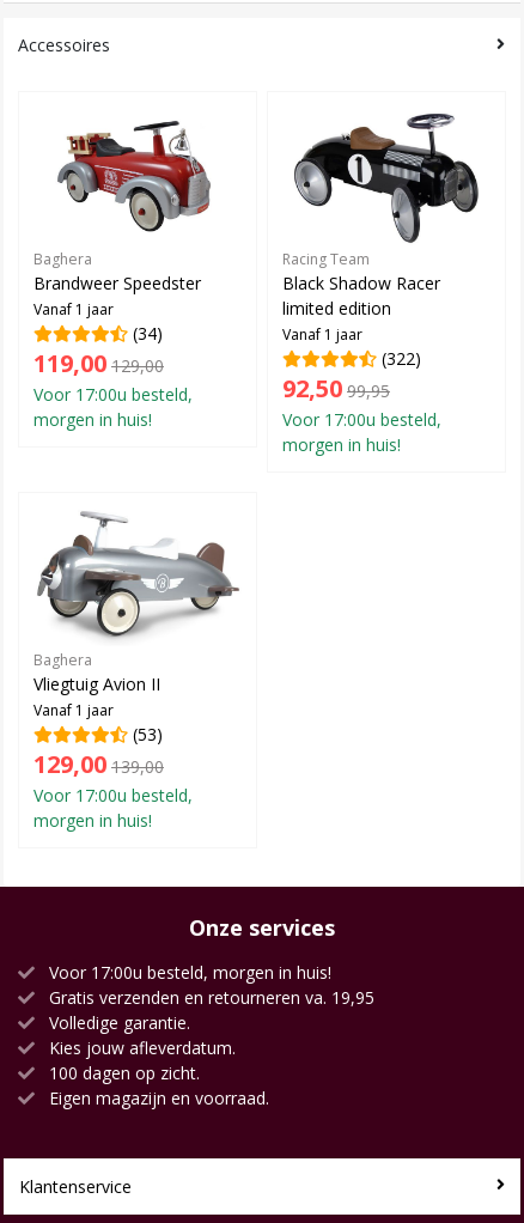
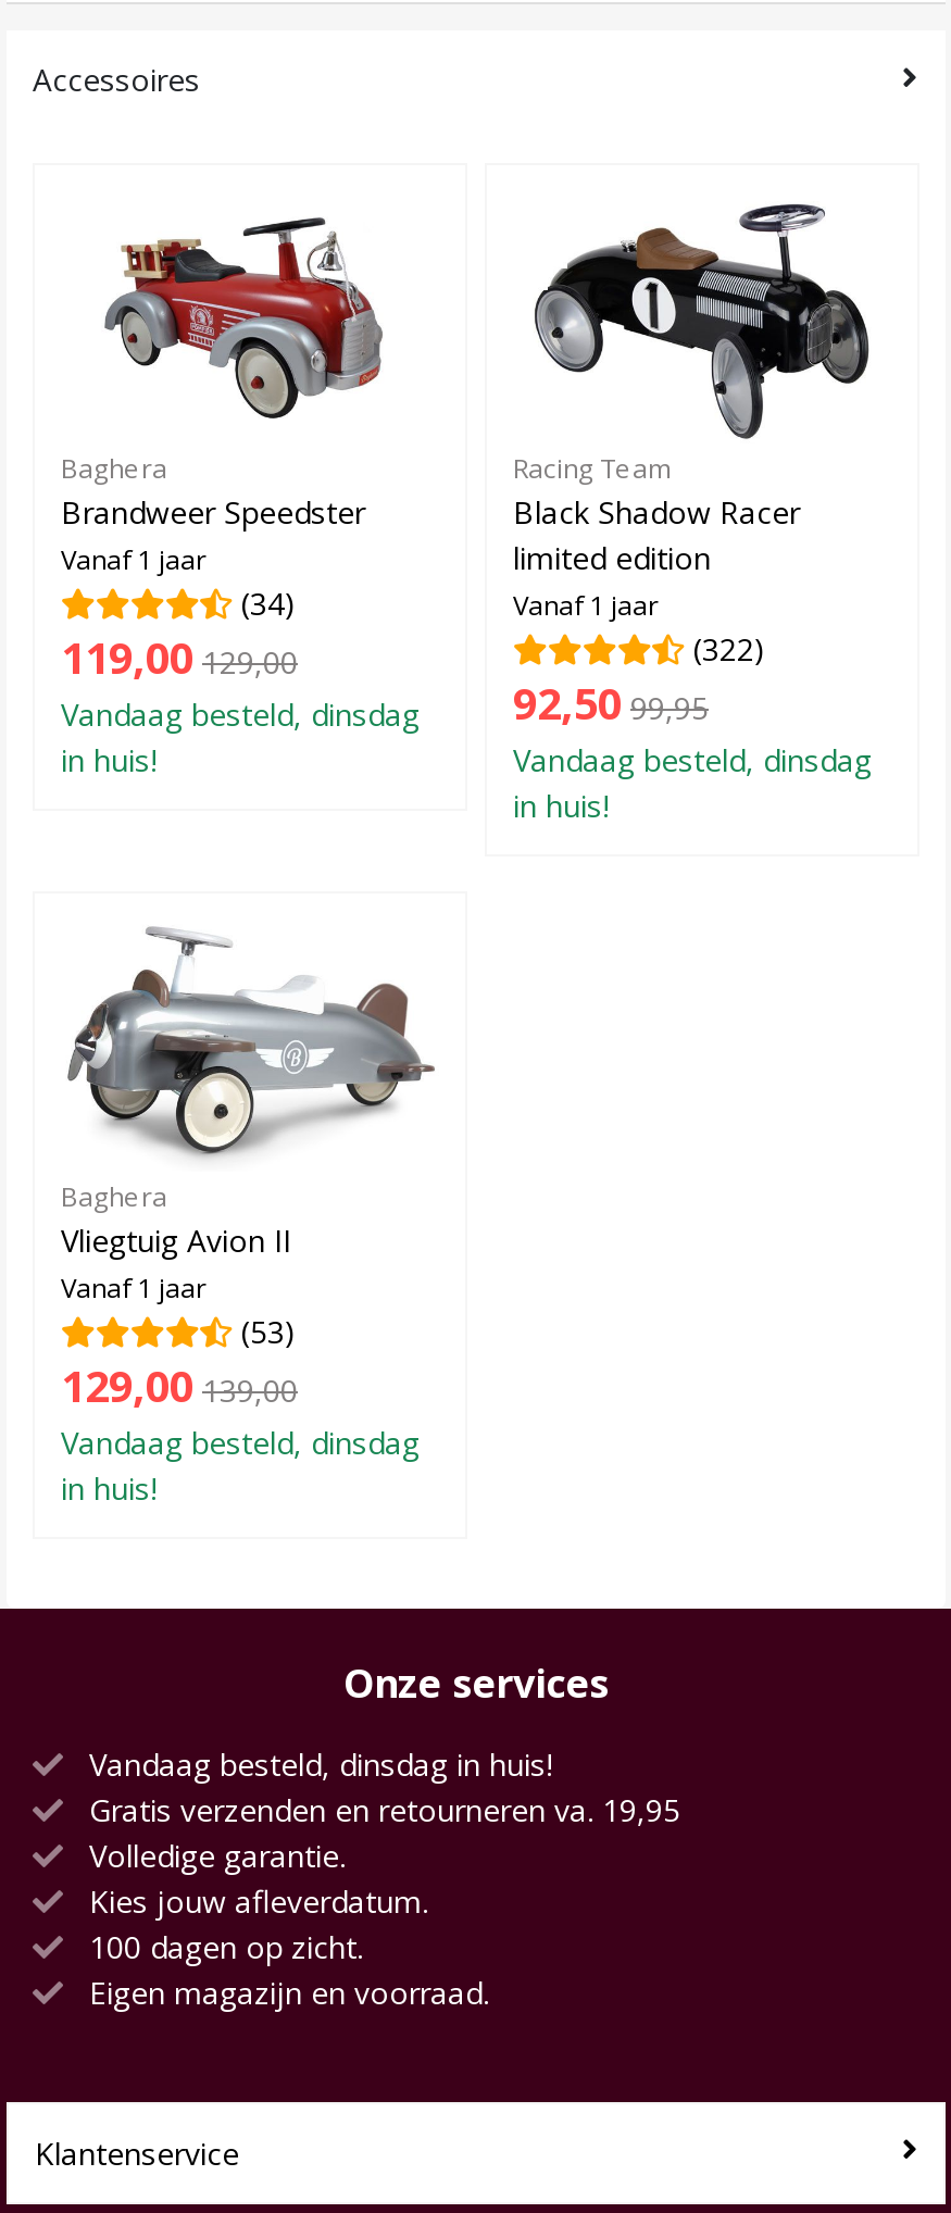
- Voor 17:00u besteld,
- morgen in huis!
+ Vandaag besteld, dinsdag
+ in huis!

- Voor 17:00u besteld,
- morgen in huis!
+ Vandaag besteld, dinsdag
+ in huis!

- Voor 17:00u besteld,
- morgen in huis!
+ Vandaag besteld, dinsdag
+ in huis!

- Voor 17:00u besteld, morgen in huis!
+ Vandaag besteld, dinsdag in huis!
